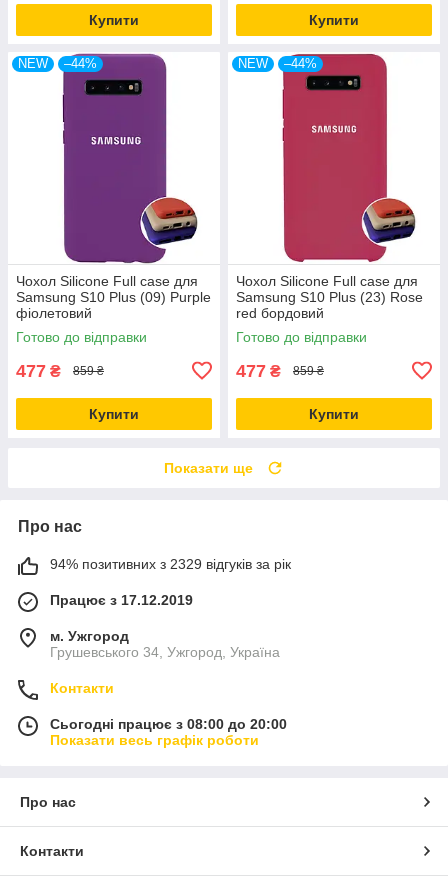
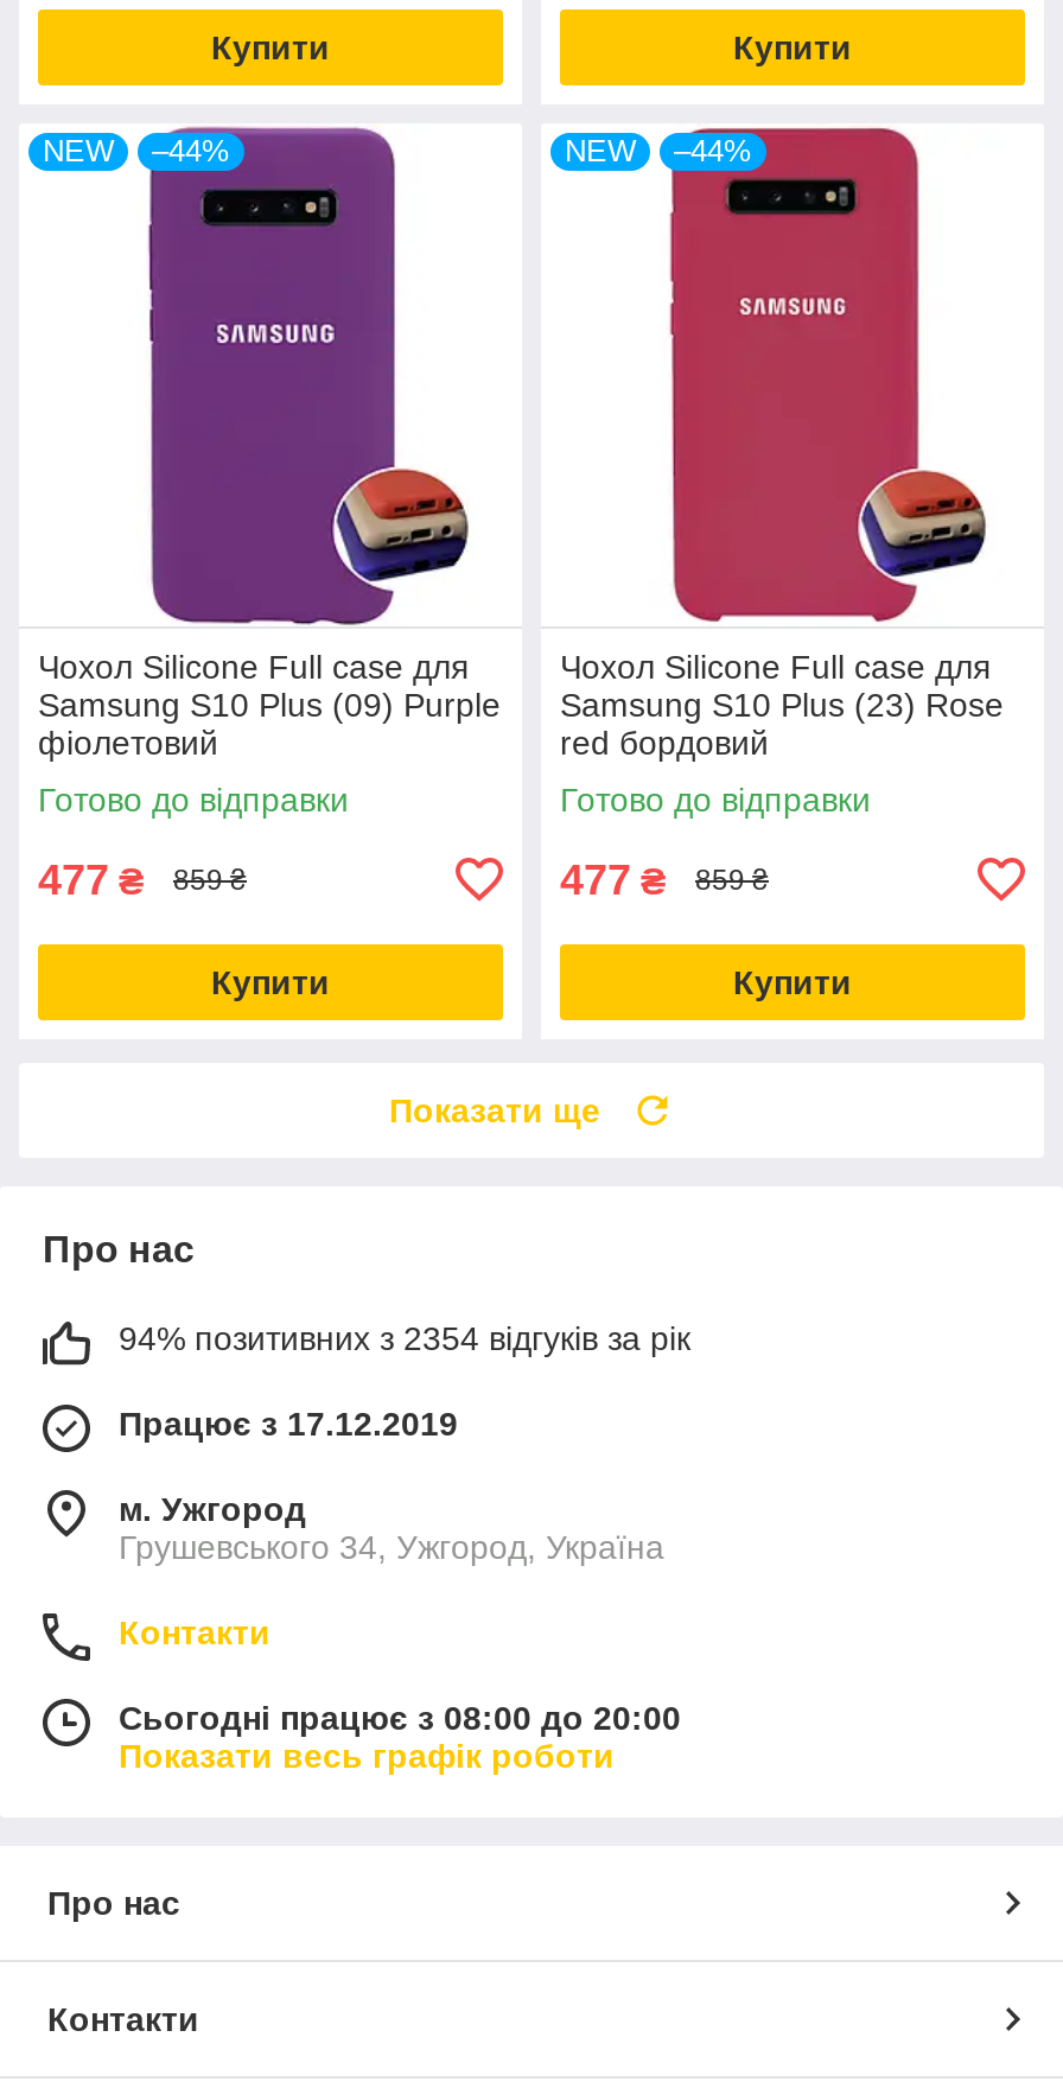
- 94% позитивних з 2329 відгуків за рік
+ 94% позитивних з 2354 відгуків за рік
